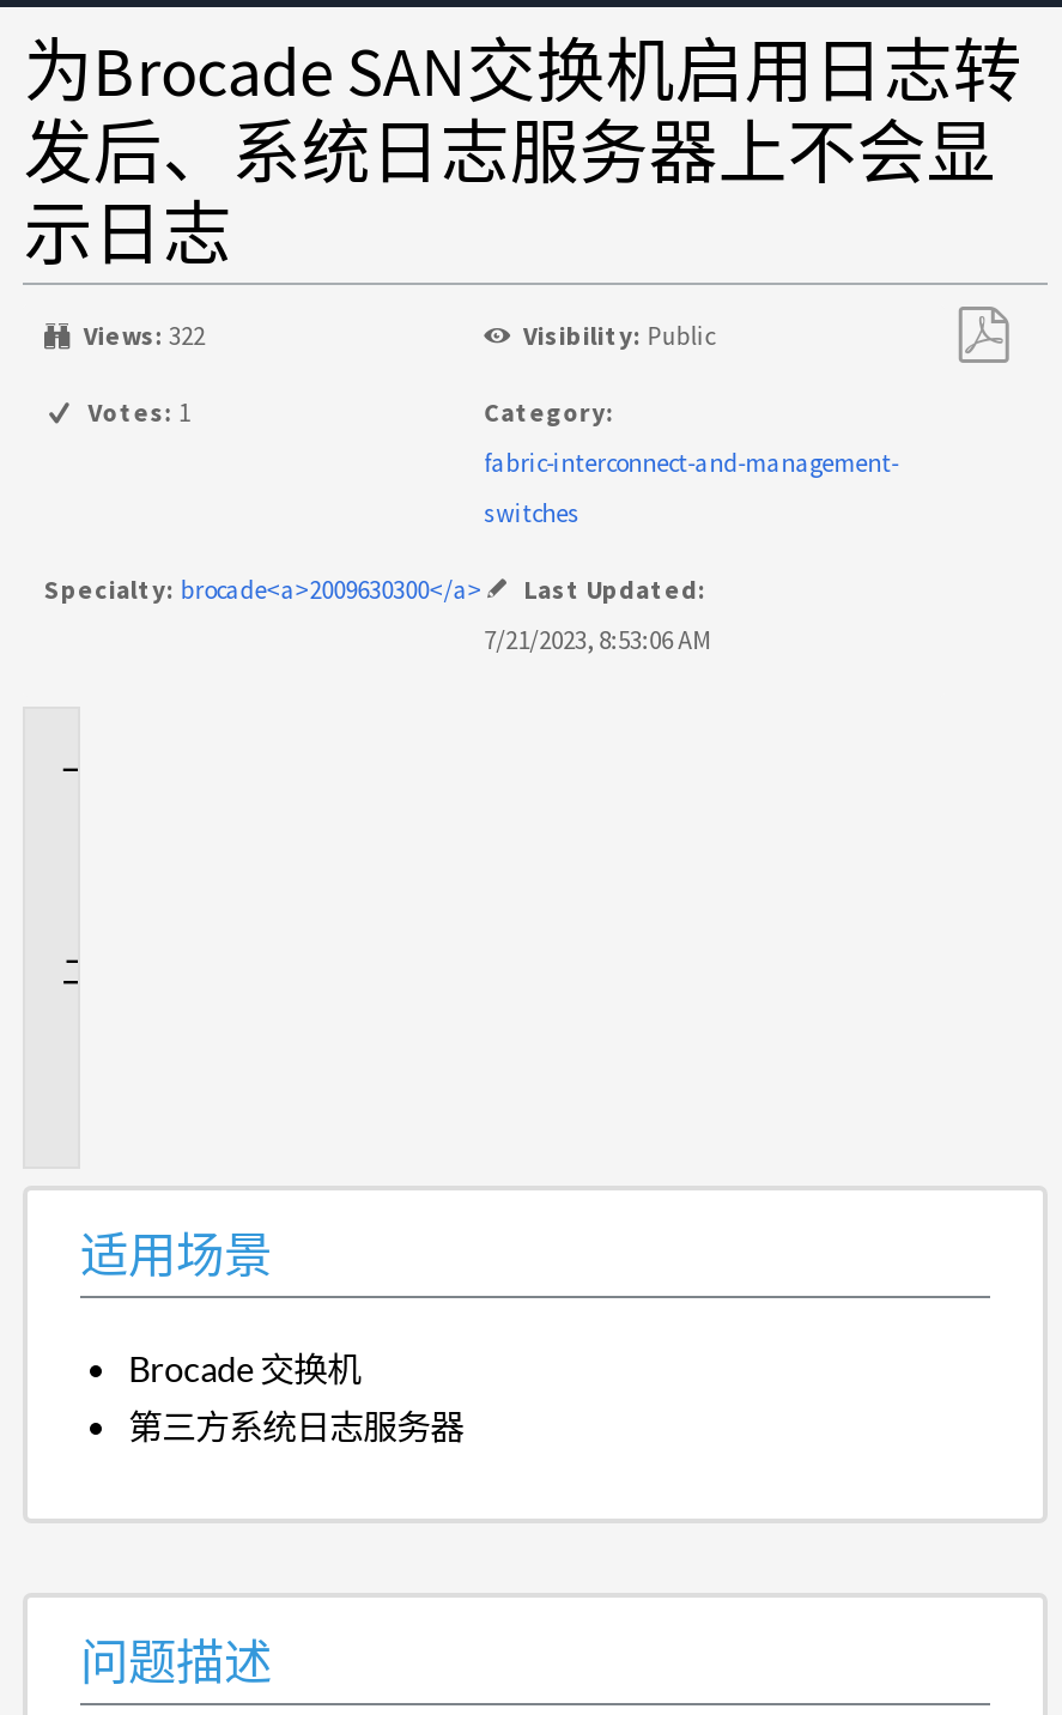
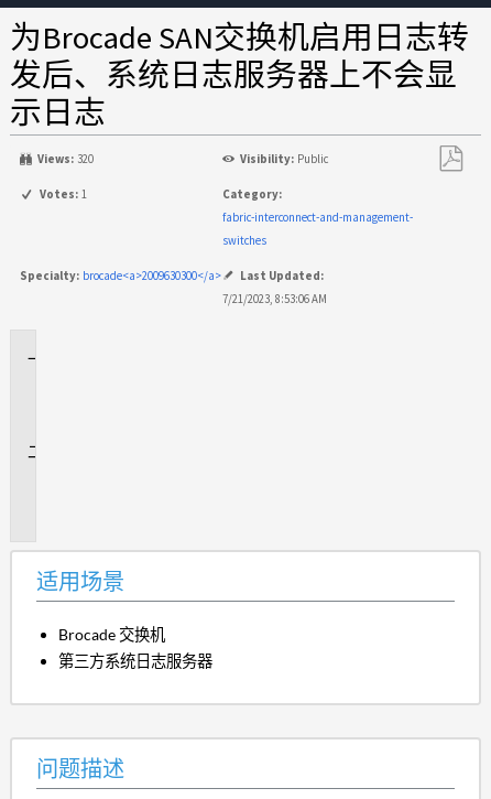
- Views: 322
+ Views: 320
